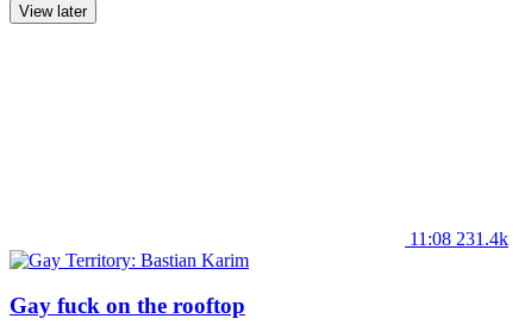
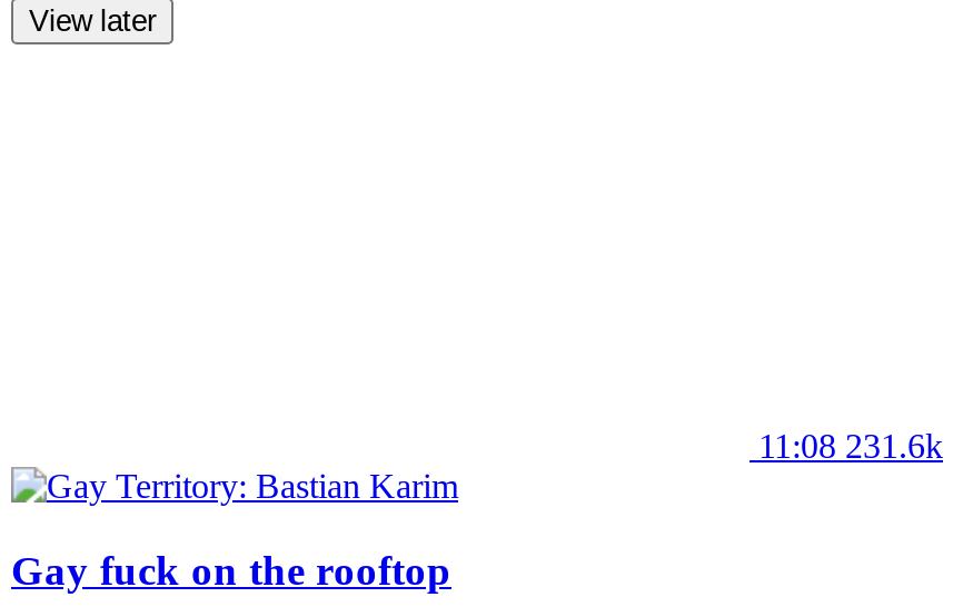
- 11:08 231.4k
+ 11:08 231.6k
